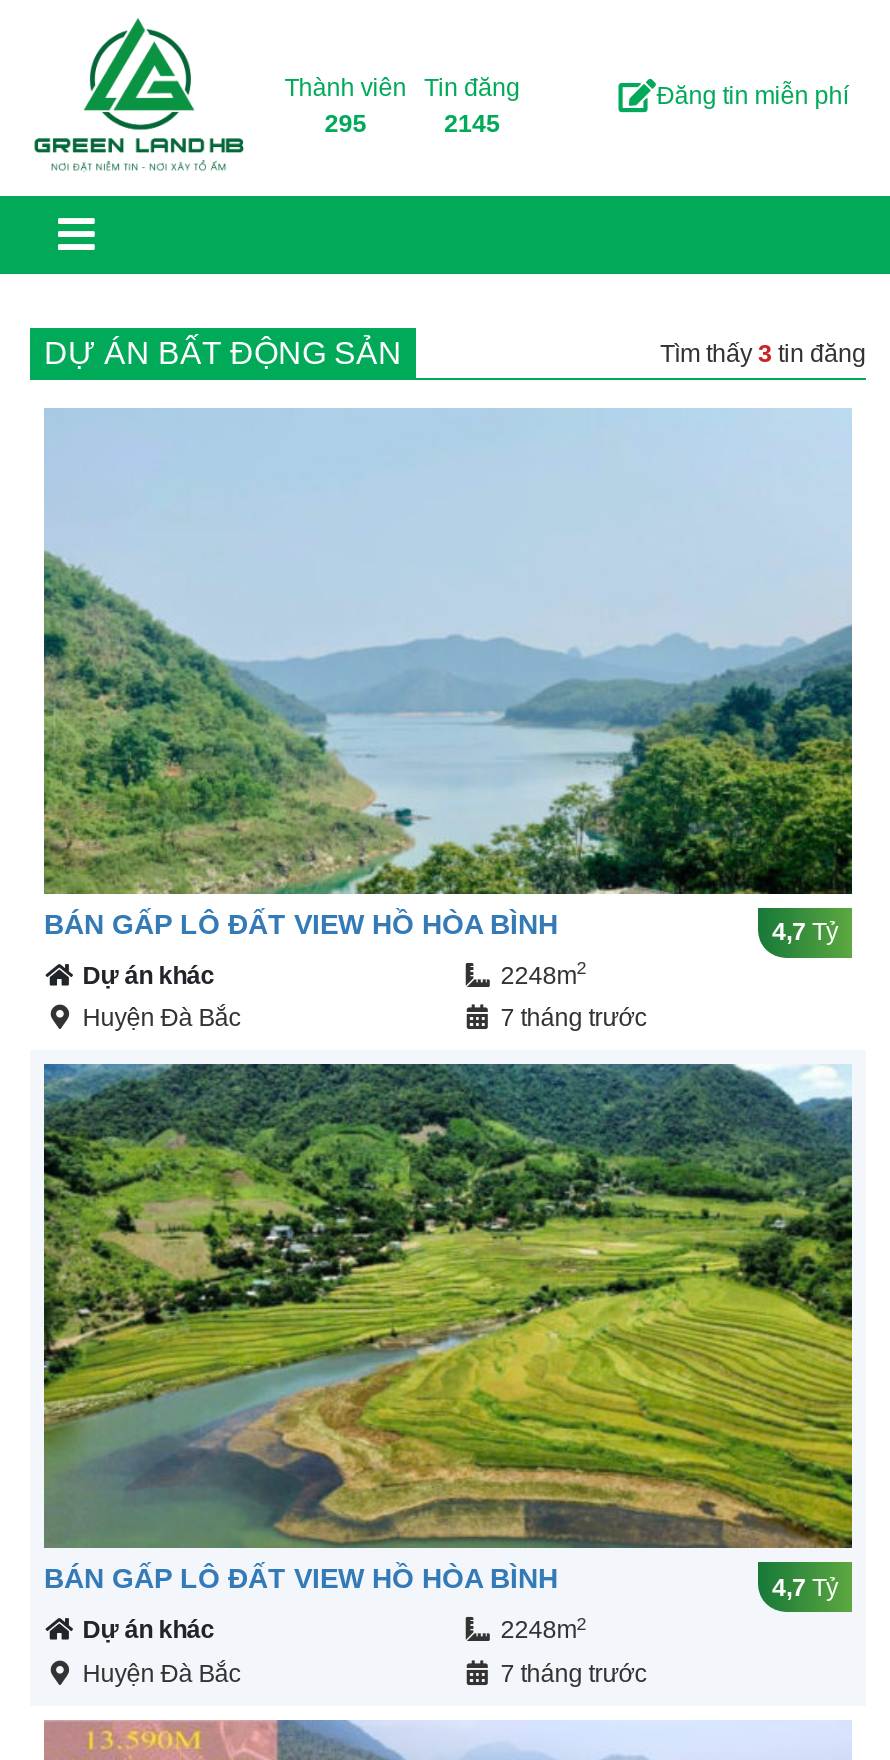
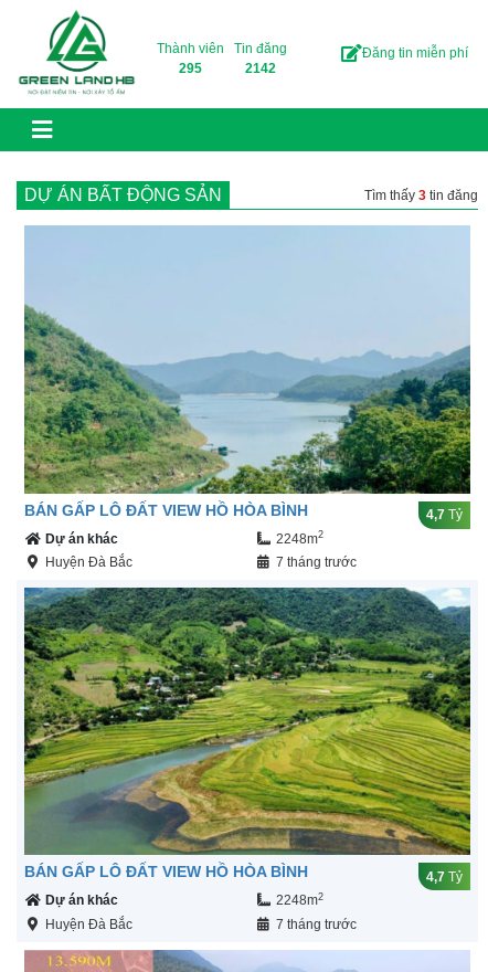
- 2145
+ 2142
